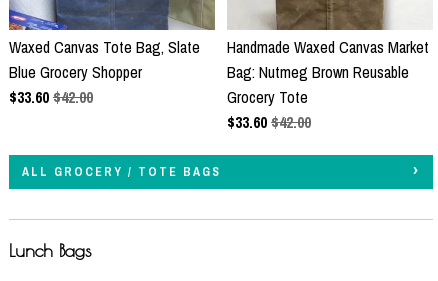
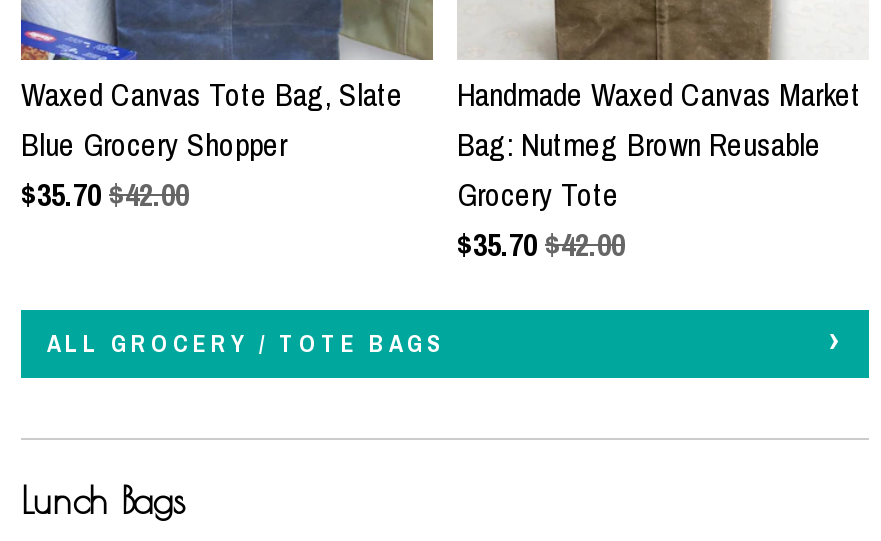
- $33.60 $42.00
+ $35.70 $42.00

- $33.60 $42.00
+ $35.70 $42.00
